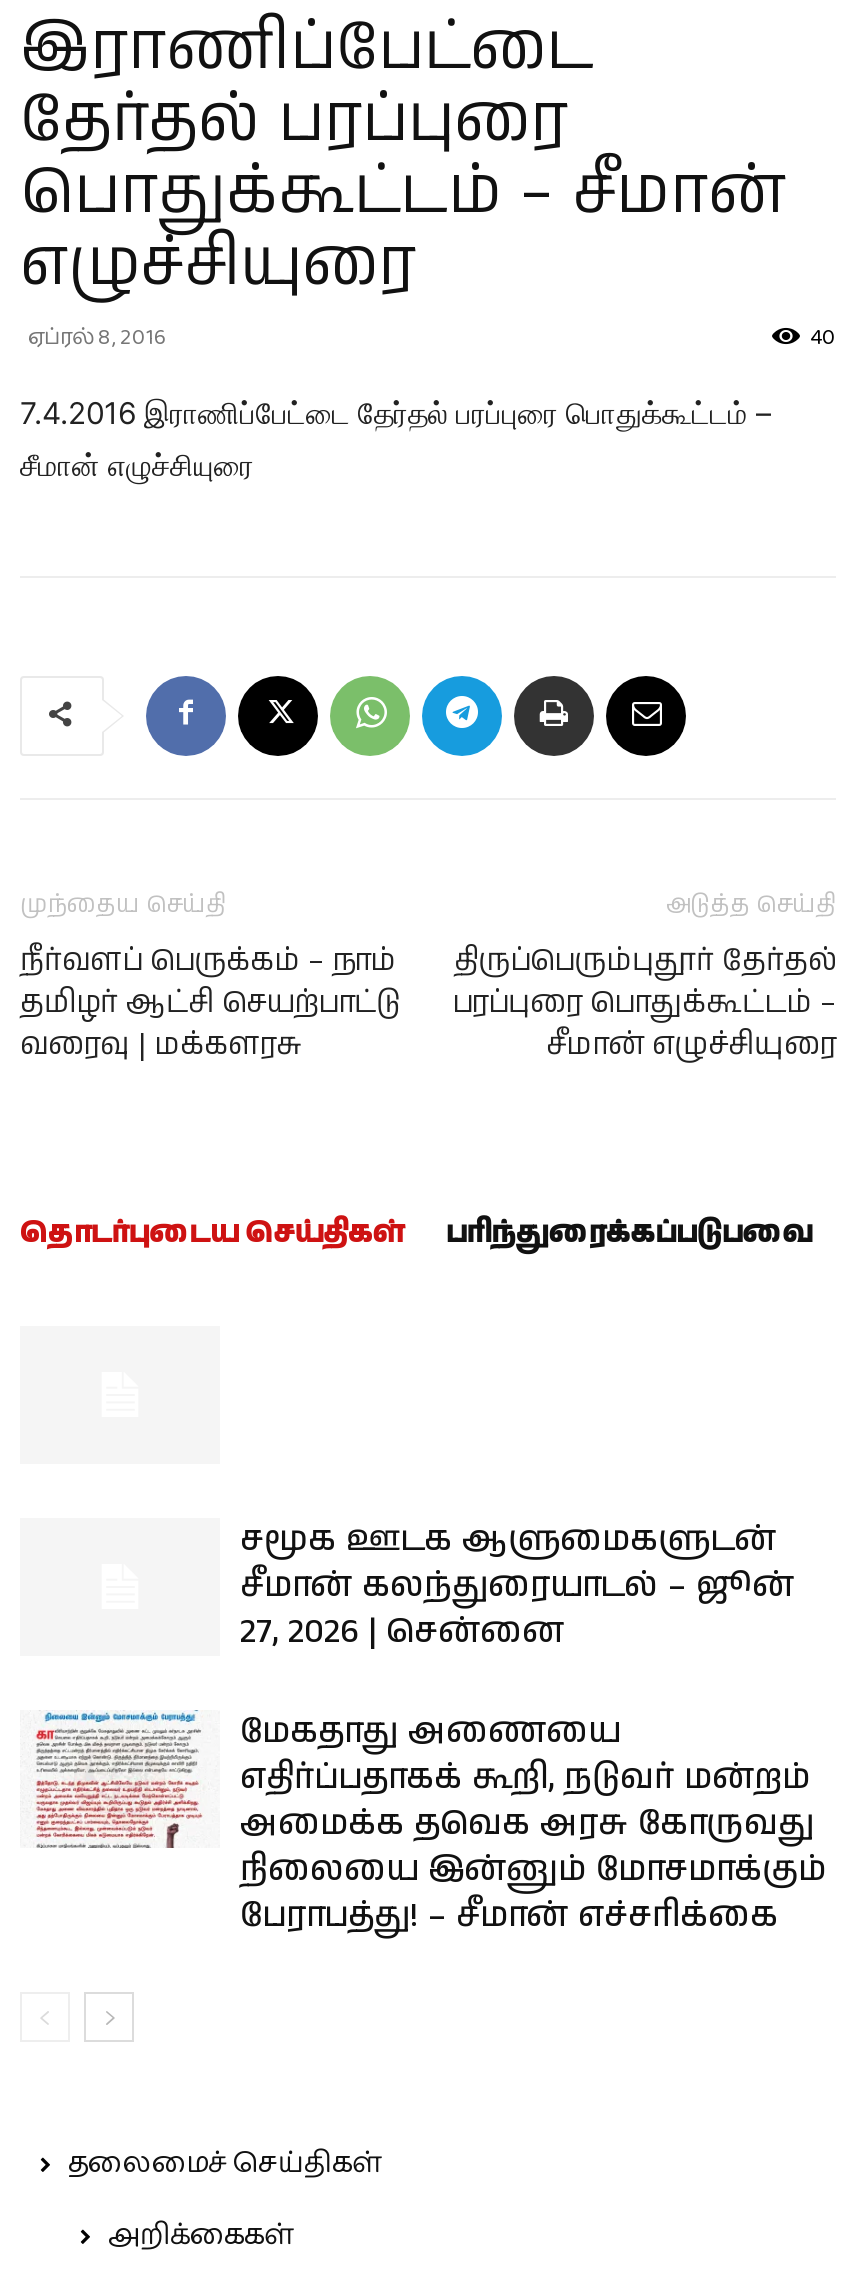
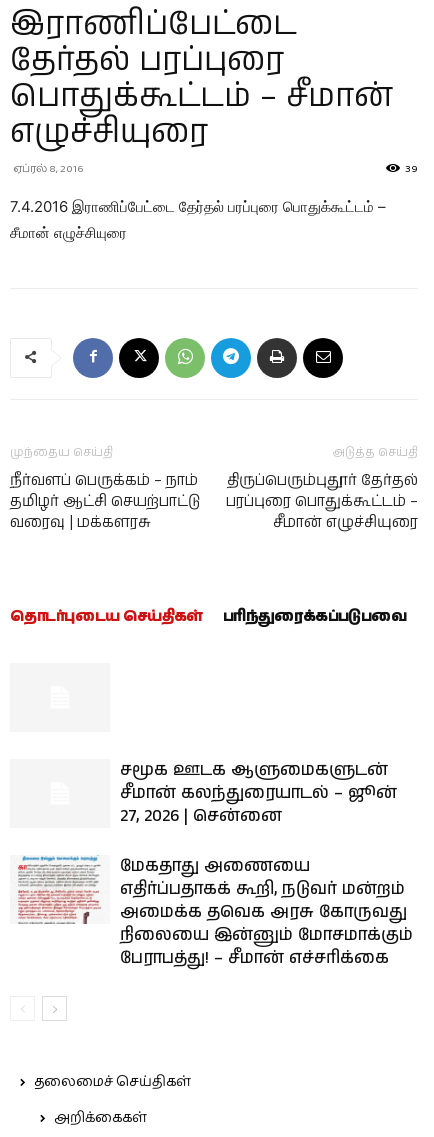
- 40
+ 39
